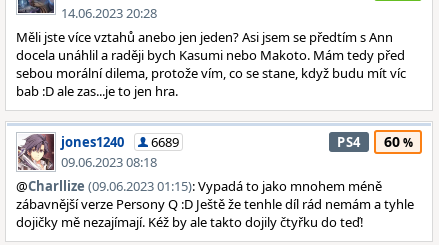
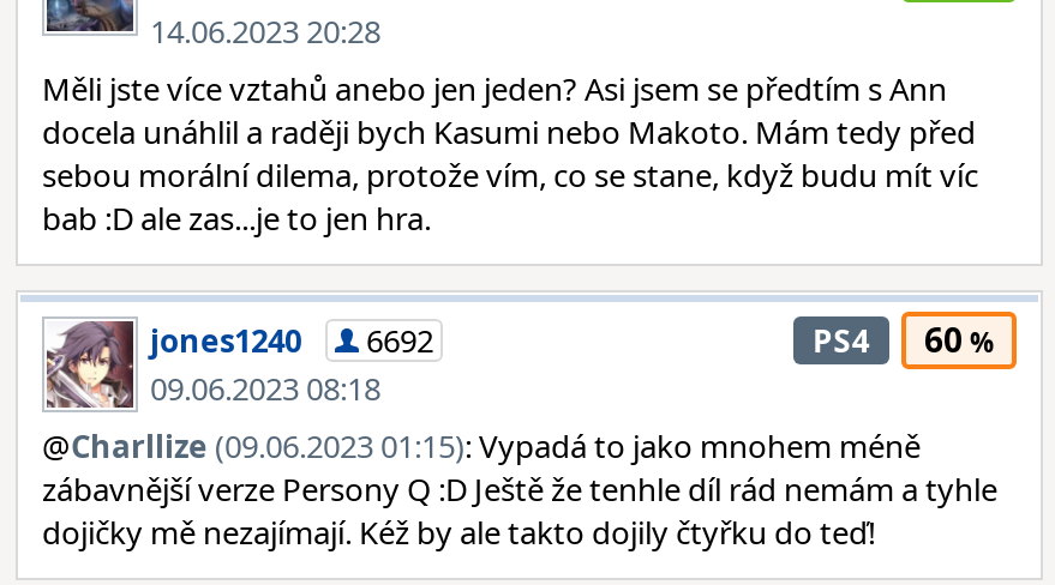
- jones1240 6689
+ jones1240 6692
